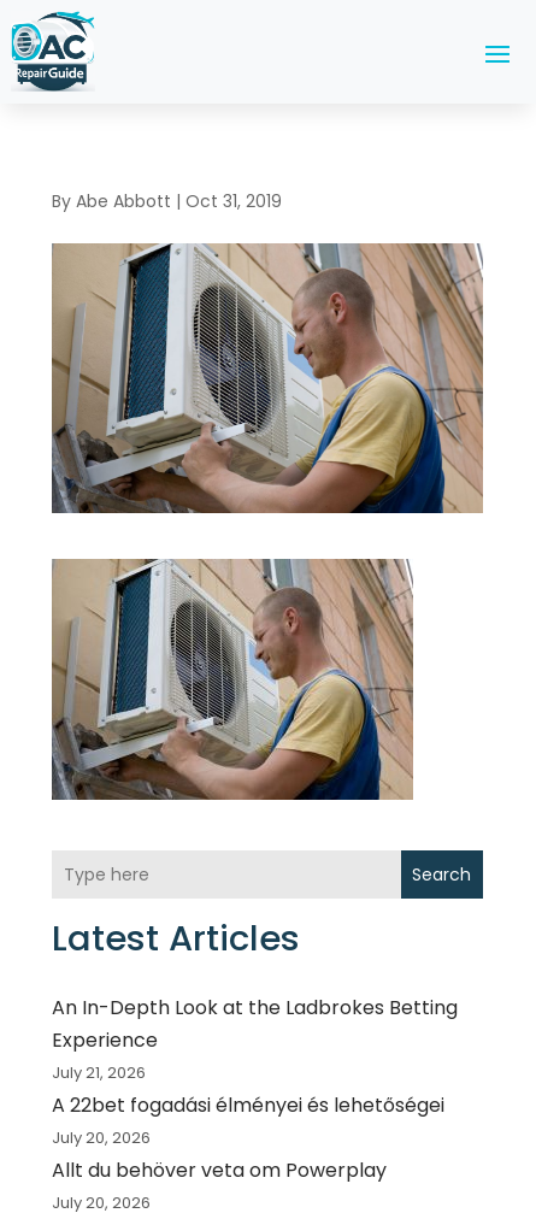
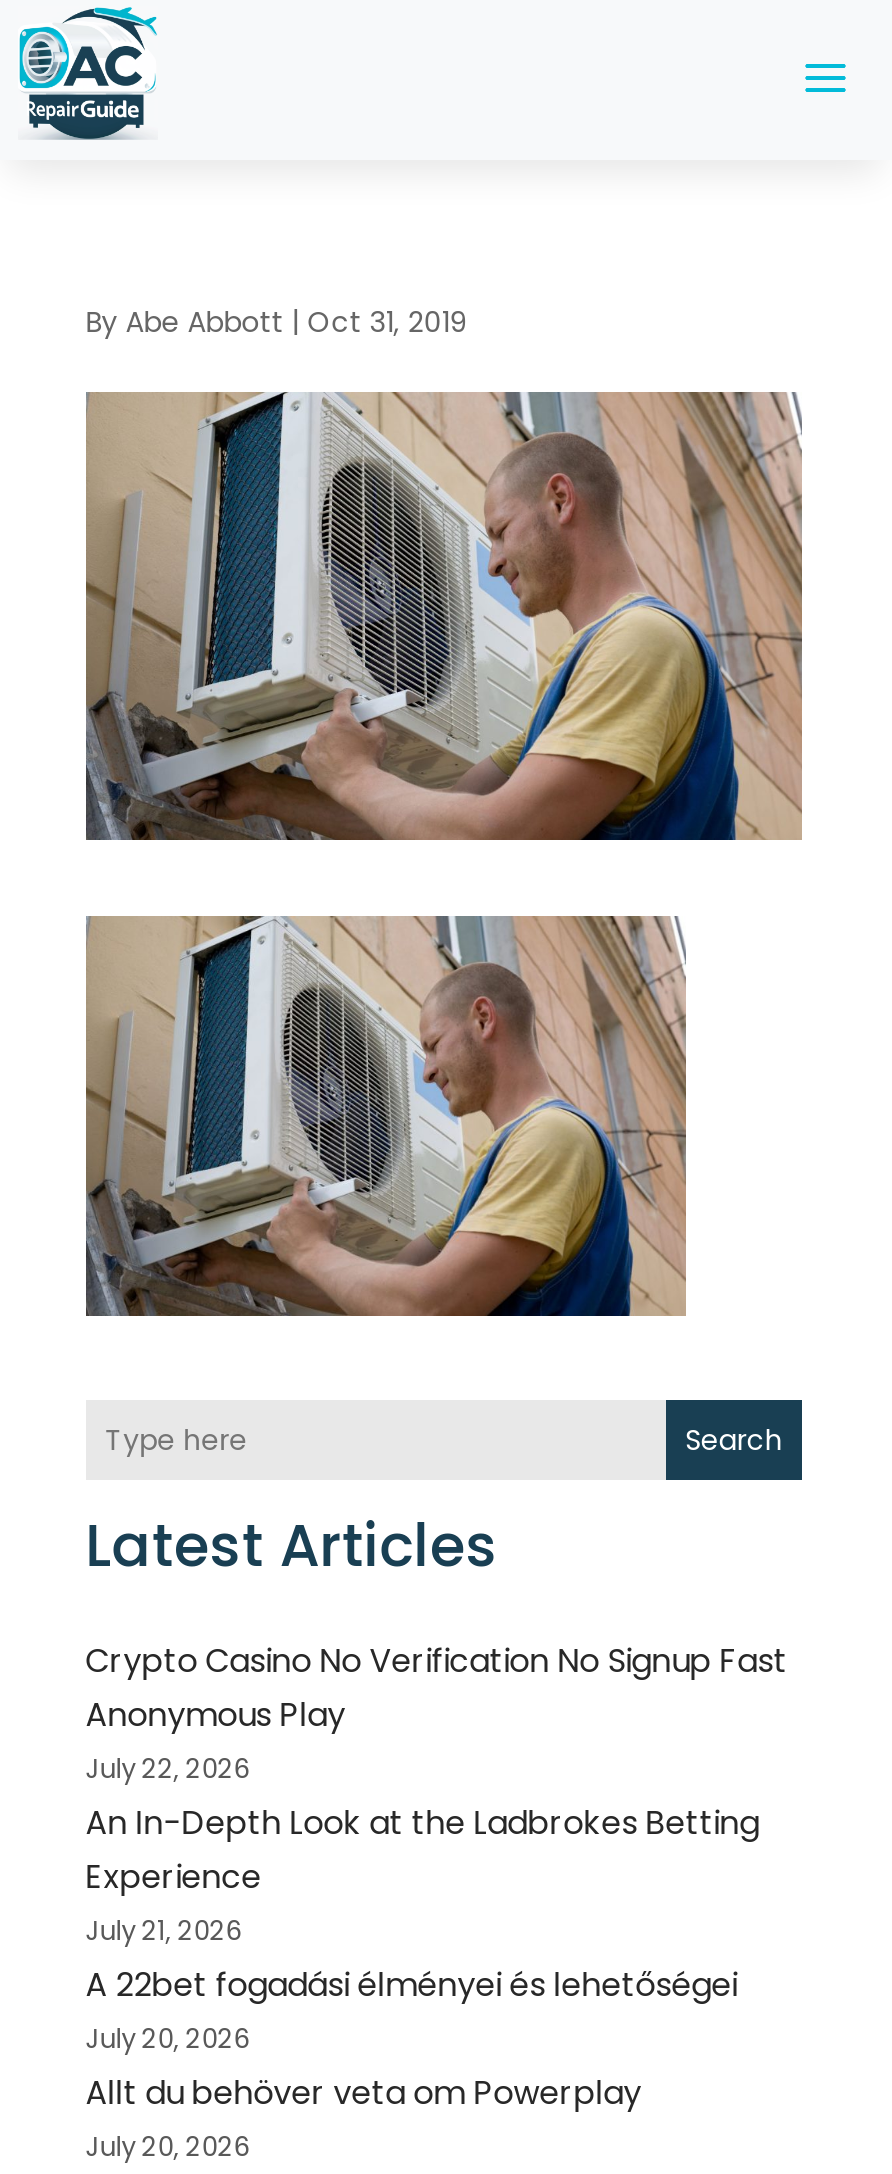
+ Crypto Casino No Verification No Signup Fast
+ Anonymous Play
+ July 22, 2026
